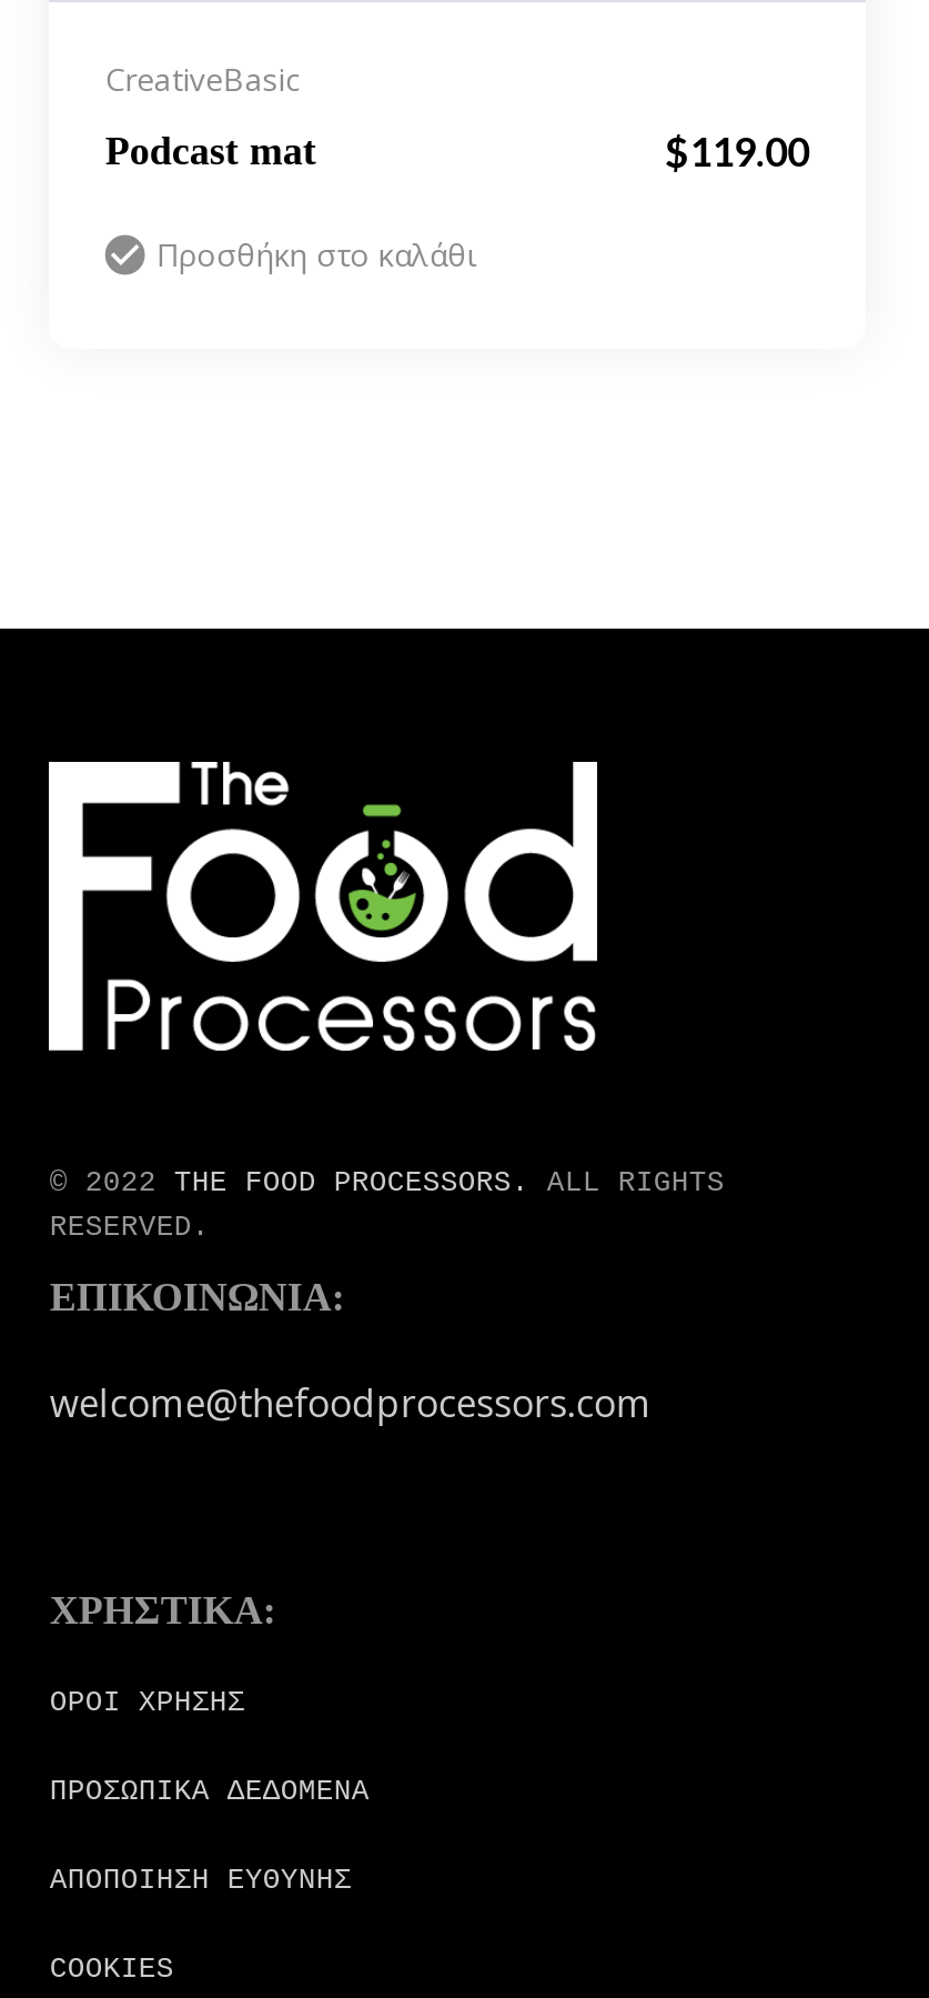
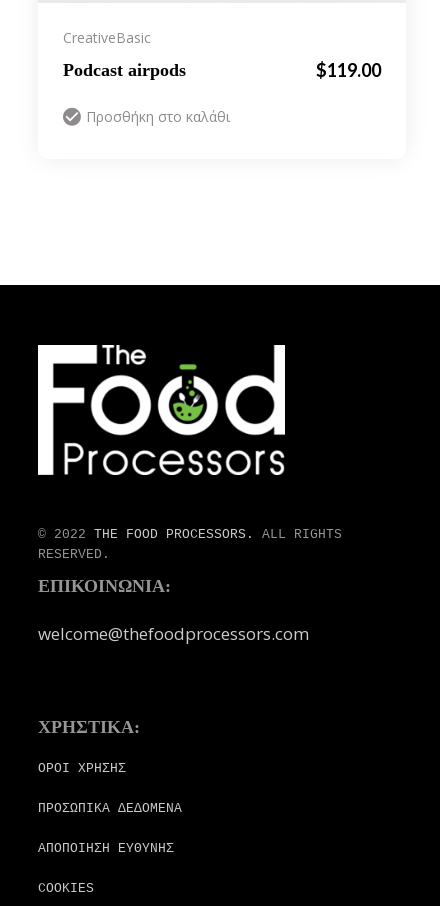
- Podcast mat
+ Podcast airpods
